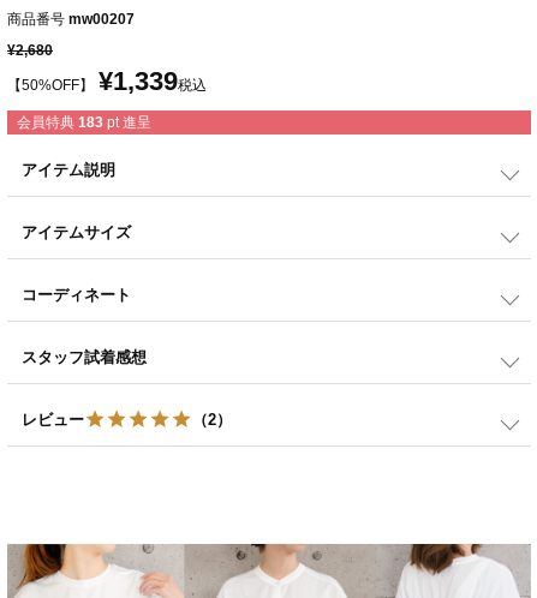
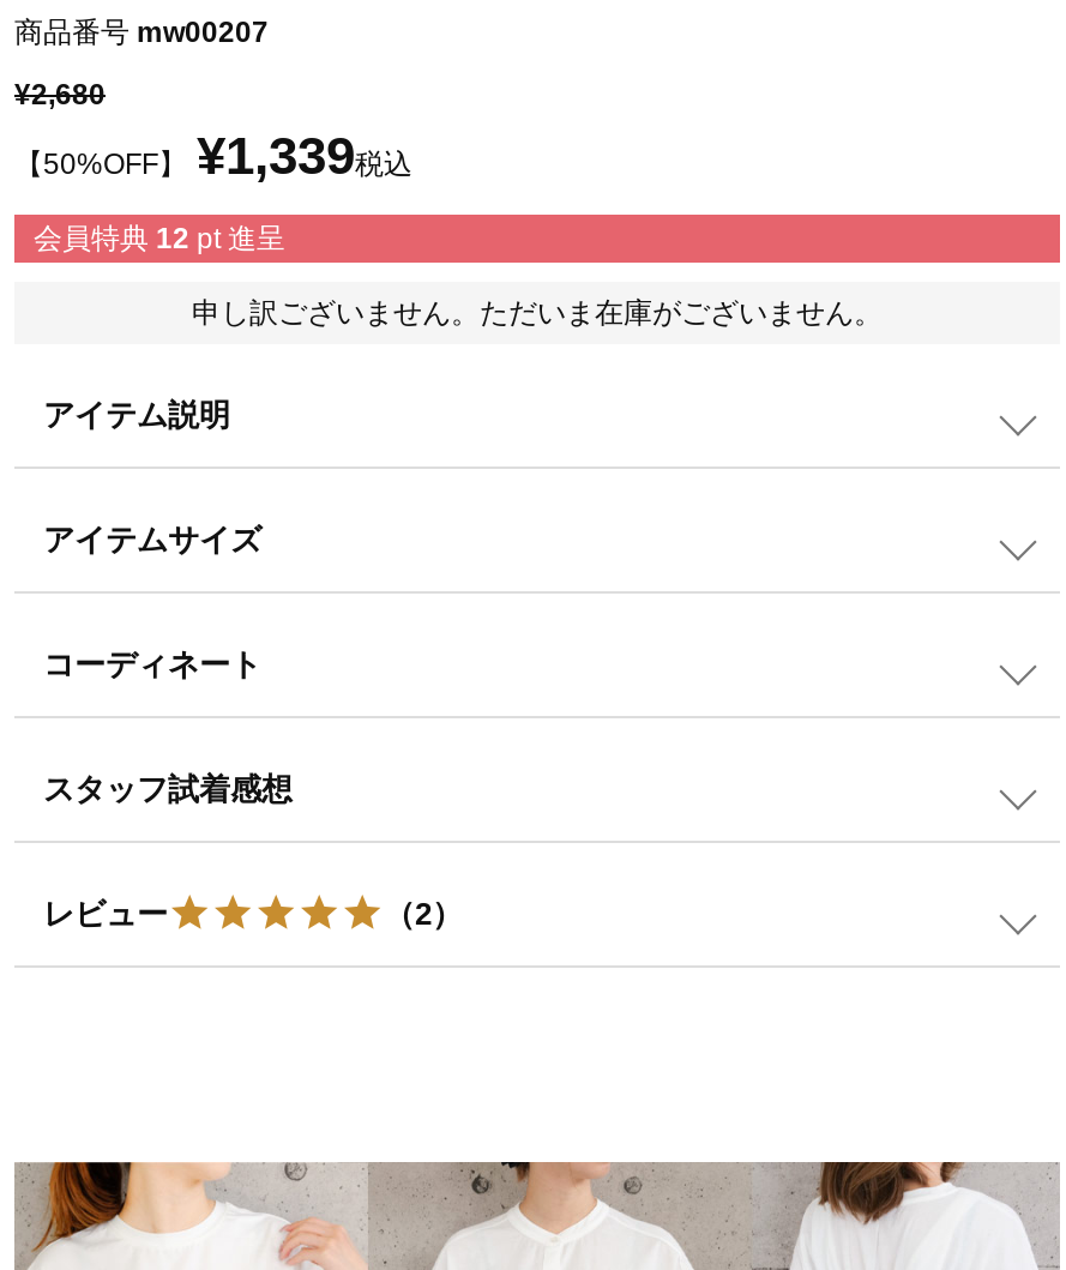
- 会員特典 183 pt 進呈
+ 会員特典 12 pt 進呈
+ 申し訳ございません。ただいま在庫がございません。
